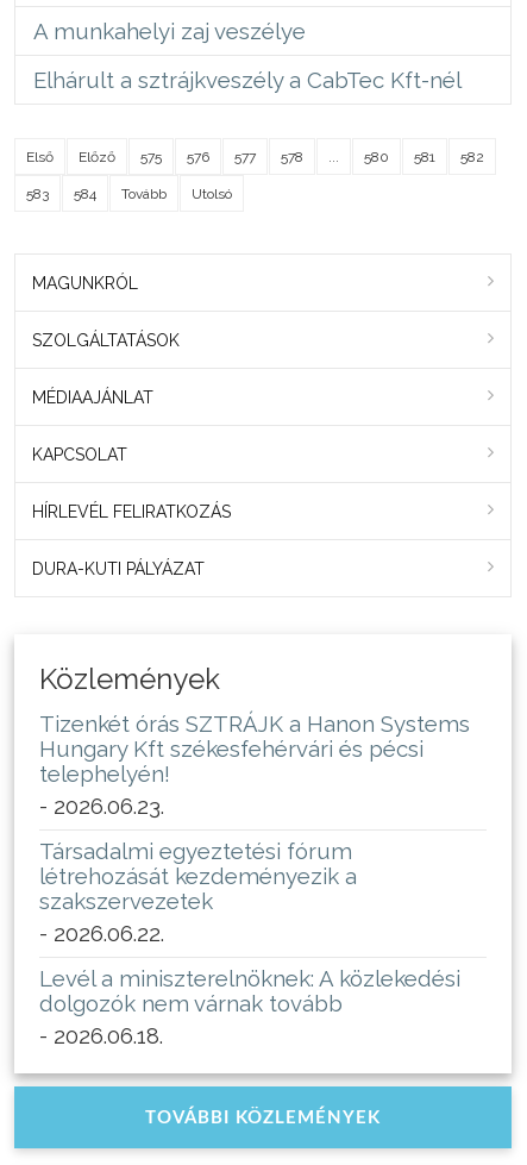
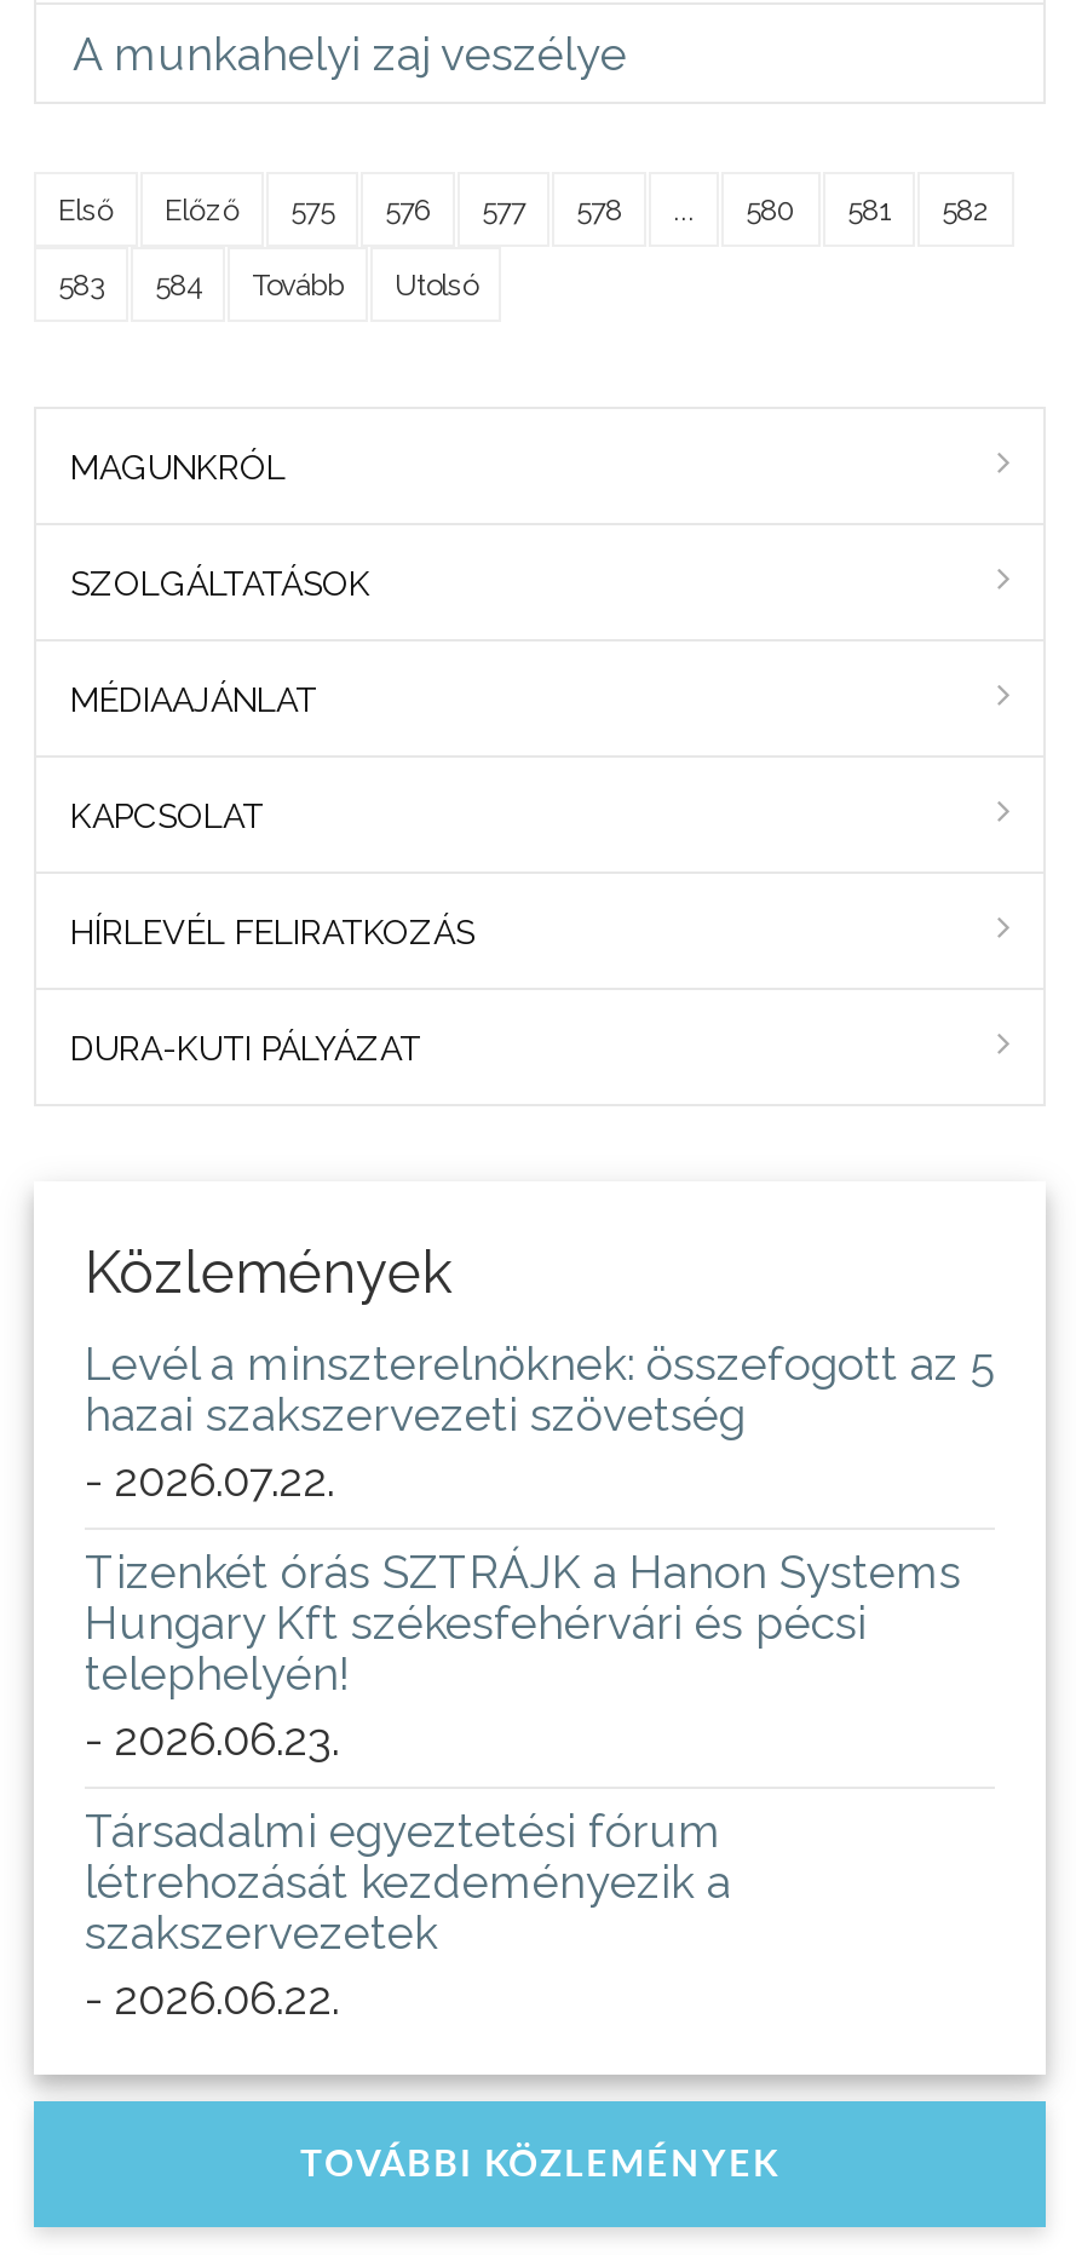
- Elhárult a sztrájkveszély a CabTec Kft-nél

+ Levél a minszterelnöknek: összefogott az 5
+ hazai szakszervezeti szövetség
+ - 2026.07.22.

moved down: Tizenkét órás SZTRÁJK a Hanon Systems | Hungary Kft székesfehérvári és pécsi | telephelyén! | - 2026.06.23. | Társadalmi egyeztetési fórum | létrehozását kezdeményezik a | szakszervezetek | - 2026.06.22.

- Levél a miniszterelnöknek: A közlekedési
- dolgozók nem várnak tovább
- - 2026.06.18.
